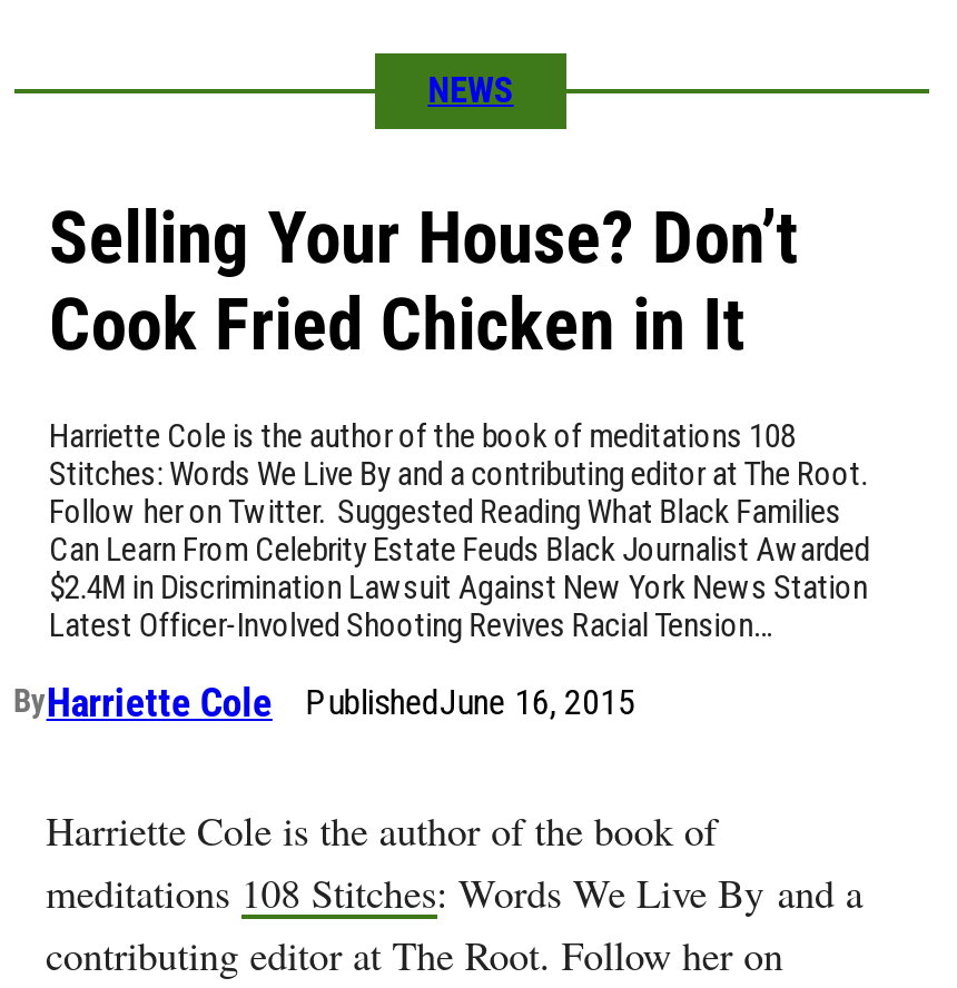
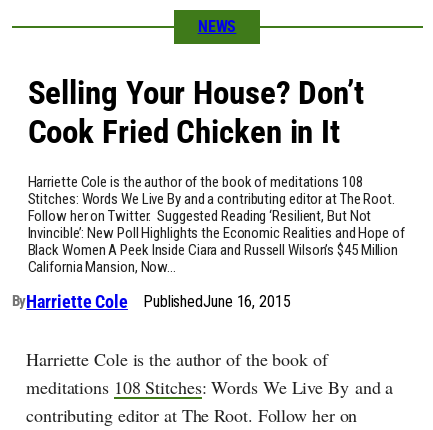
- Follow her on Twitter. Suggested Reading What Black Families
- Can Learn From Celebrity Estate Feuds Black Journalist Awarded
- $2.4M in Discrimination Lawsuit Against New York News Station
- Latest Officer-Involved Shooting Revives Racial Tension…
+ Follow her on Twitter. Suggested Reading ‘Resilient, But Not
+ Invincible’: New Poll Highlights the Economic Realities and Hope of
+ Black Women A Peek Inside Ciara and Russell Wilson’s $45 Million
+ California Mansion, Now…
